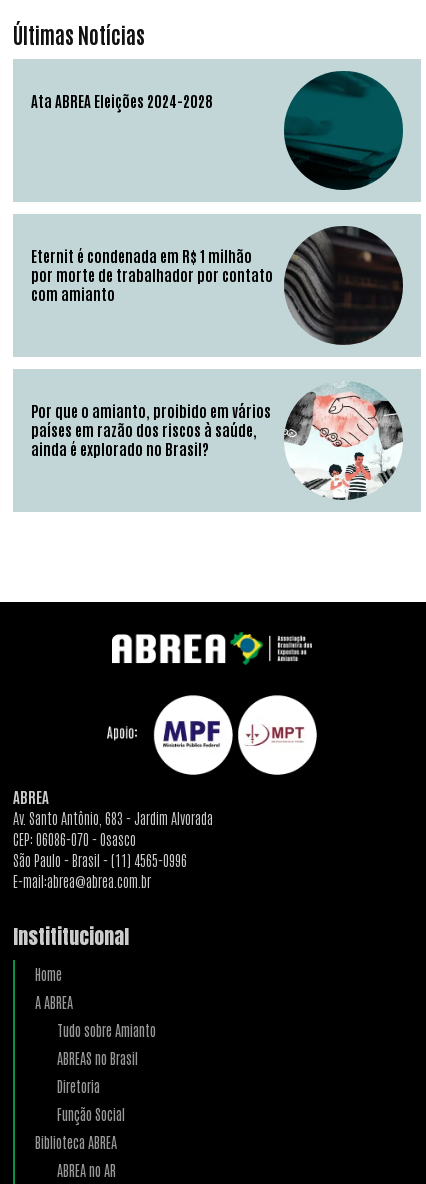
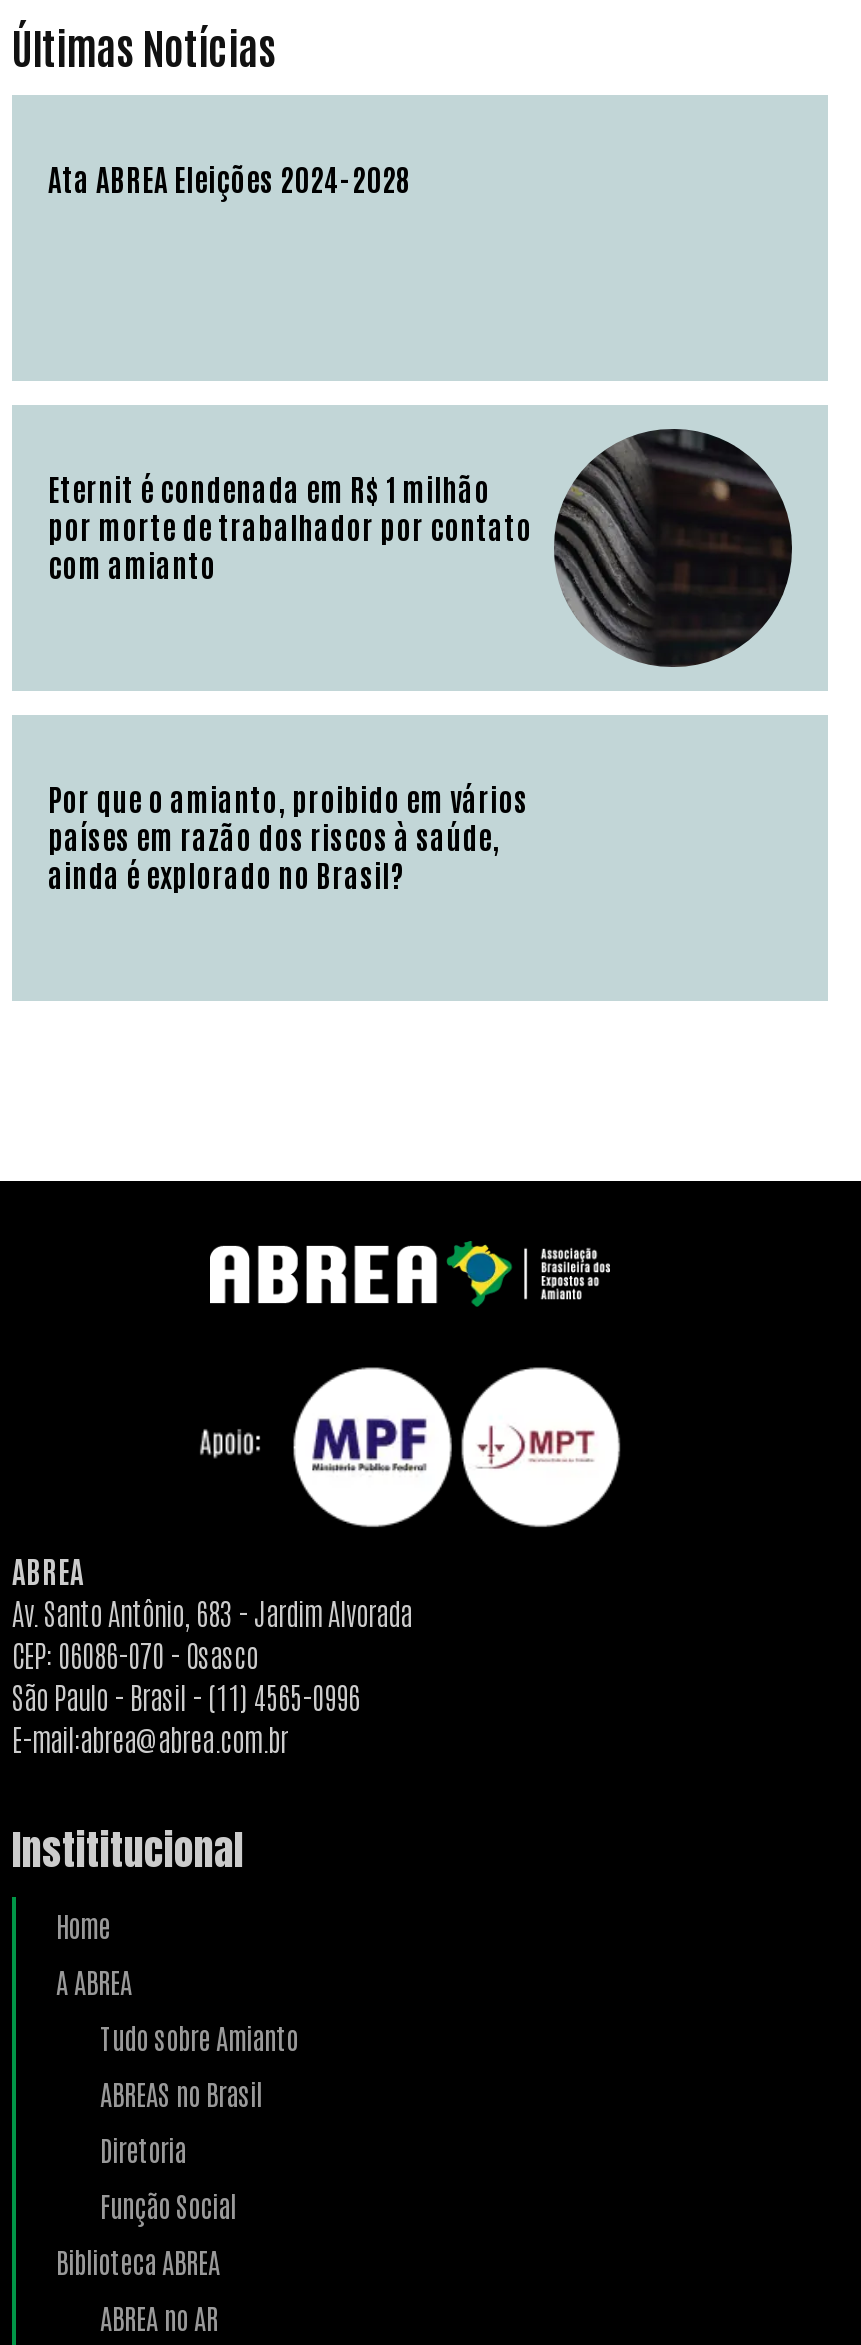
- [image]

- [image]
